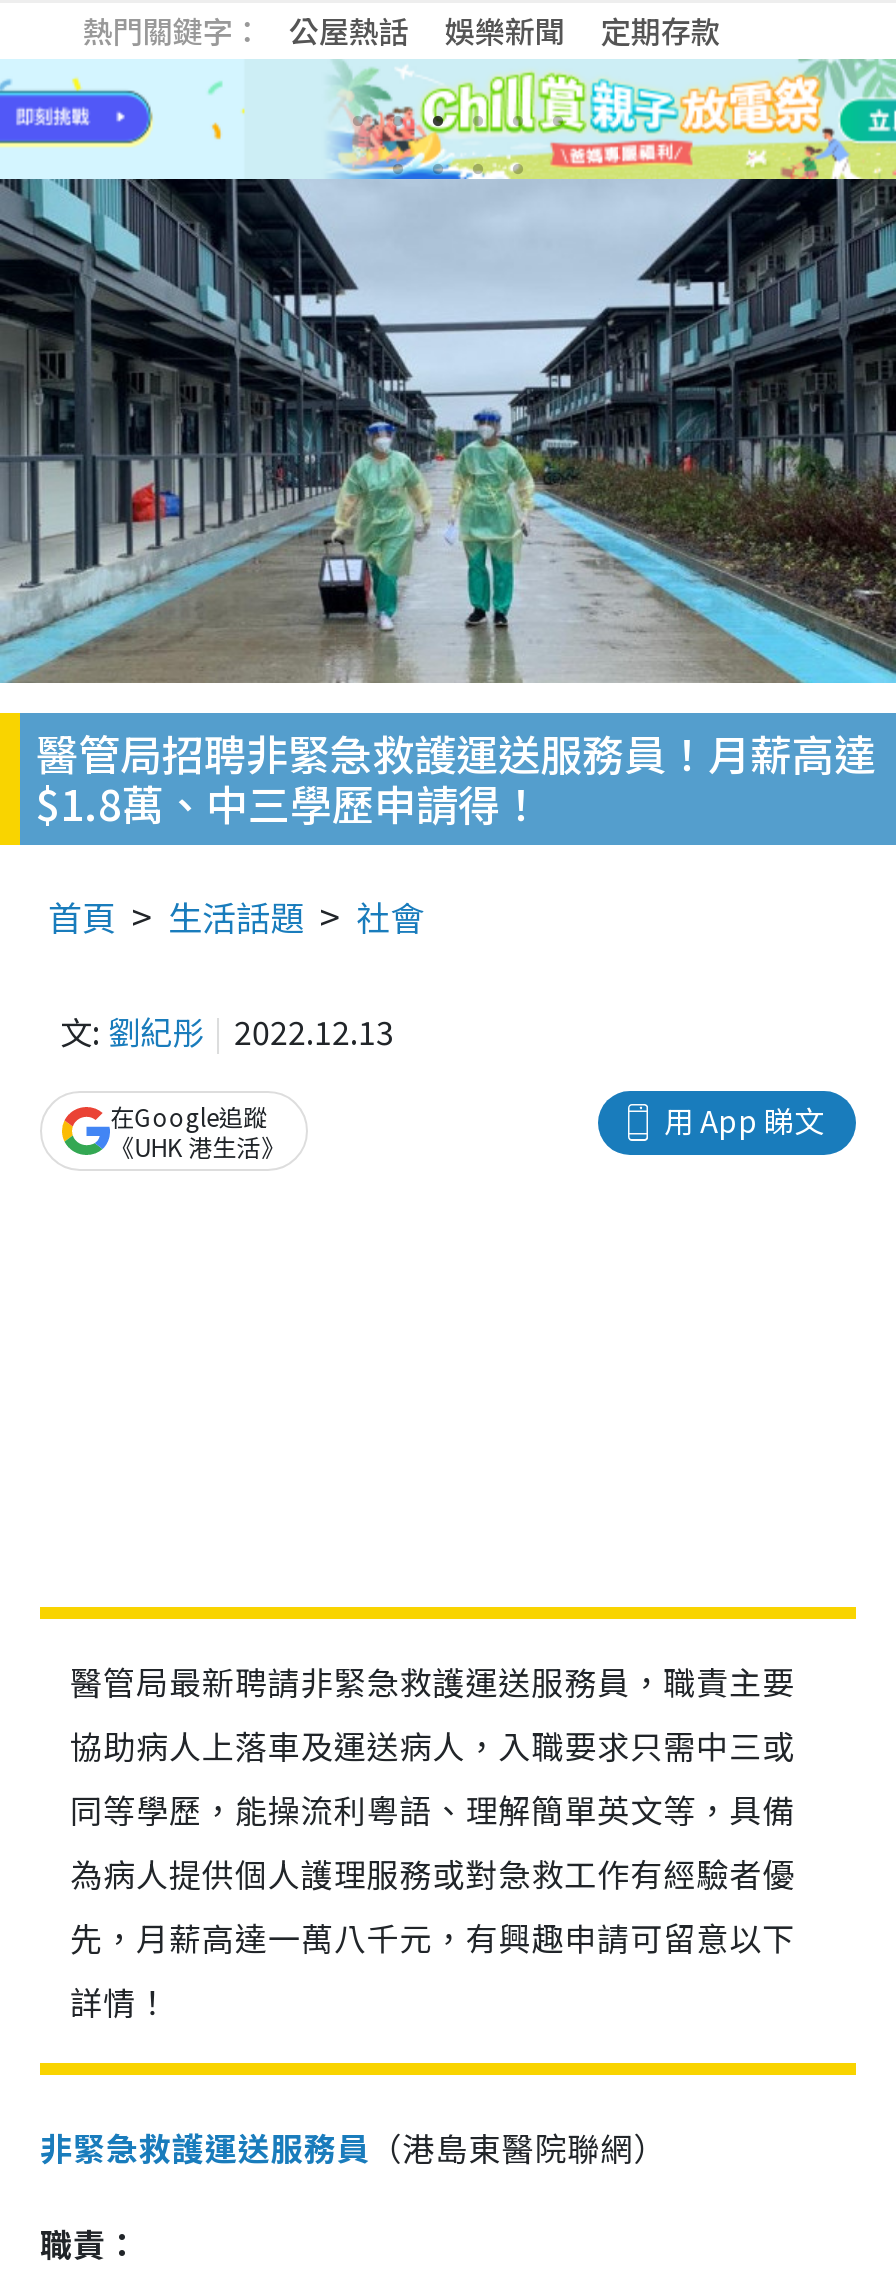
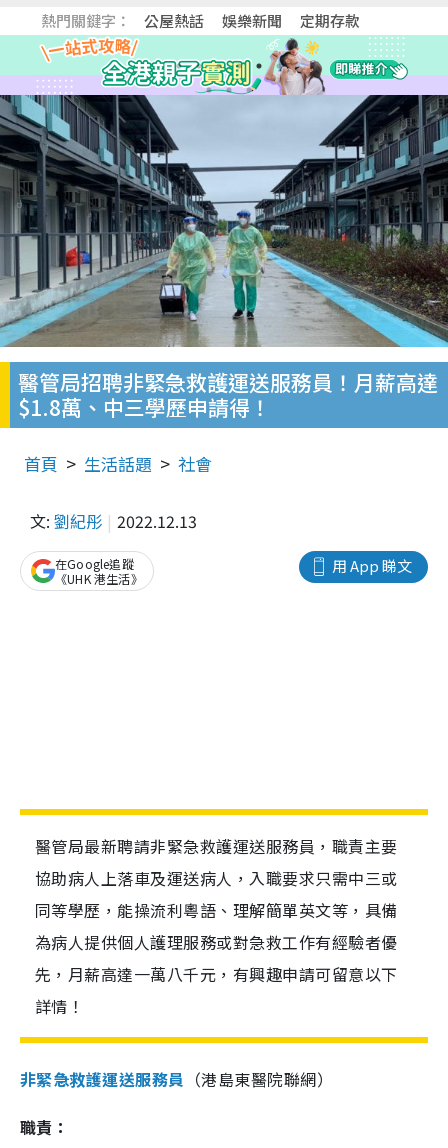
- [image]
+ [image]
